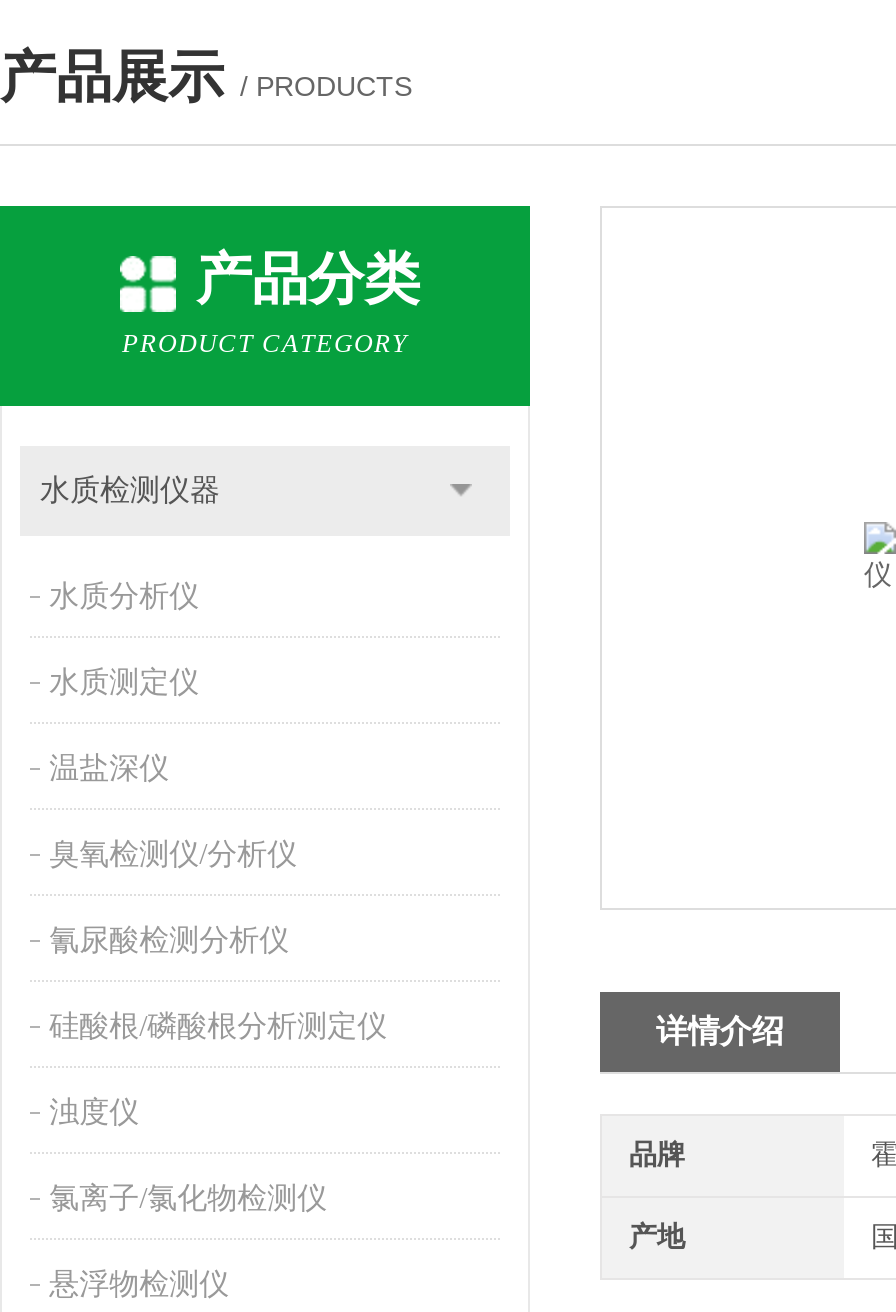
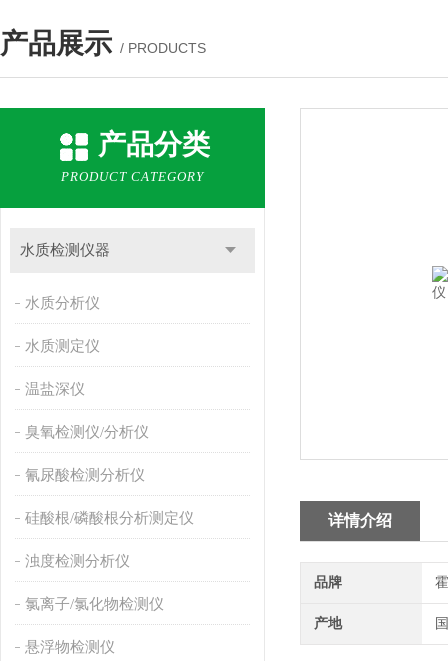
- 浊度仪
+ 浊度检测分析仪
